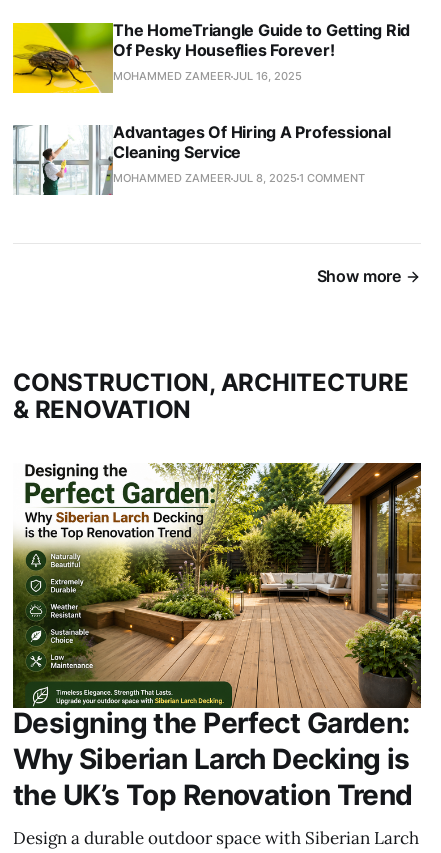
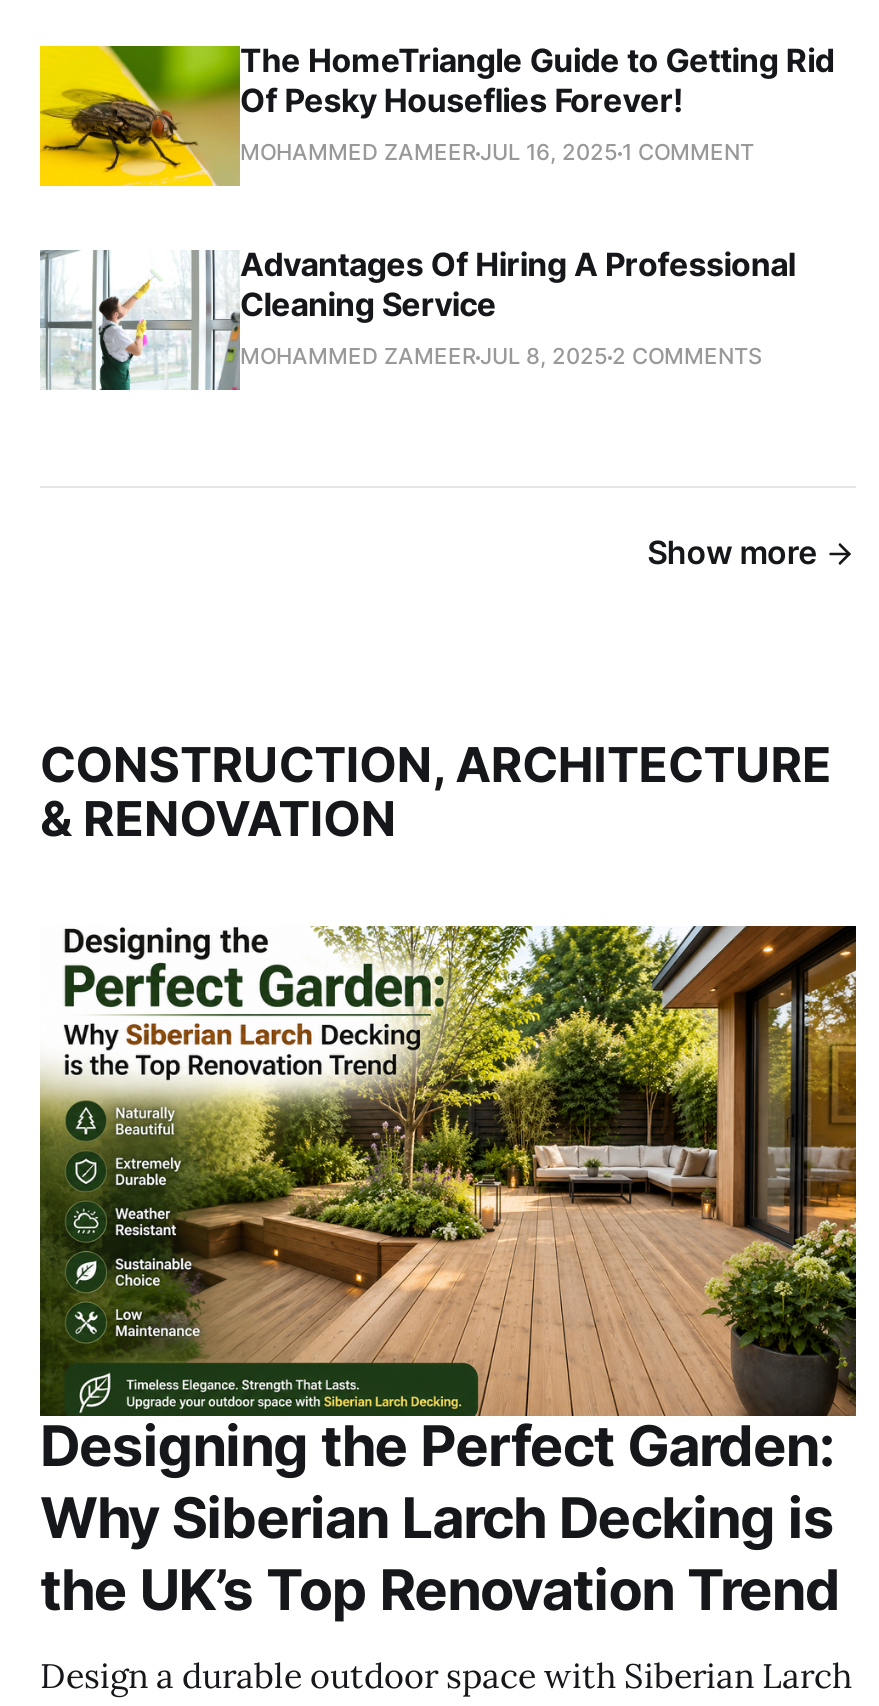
- MOHAMMED ZAMEER JUL 16, 2025
+ MOHAMMED ZAMEER JUL 16, 2025 1 COMMENT

- MOHAMMED ZAMEER JUL 8, 2025 1 COMMENT
+ MOHAMMED ZAMEER JUL 8, 2025 2 COMMENTS
